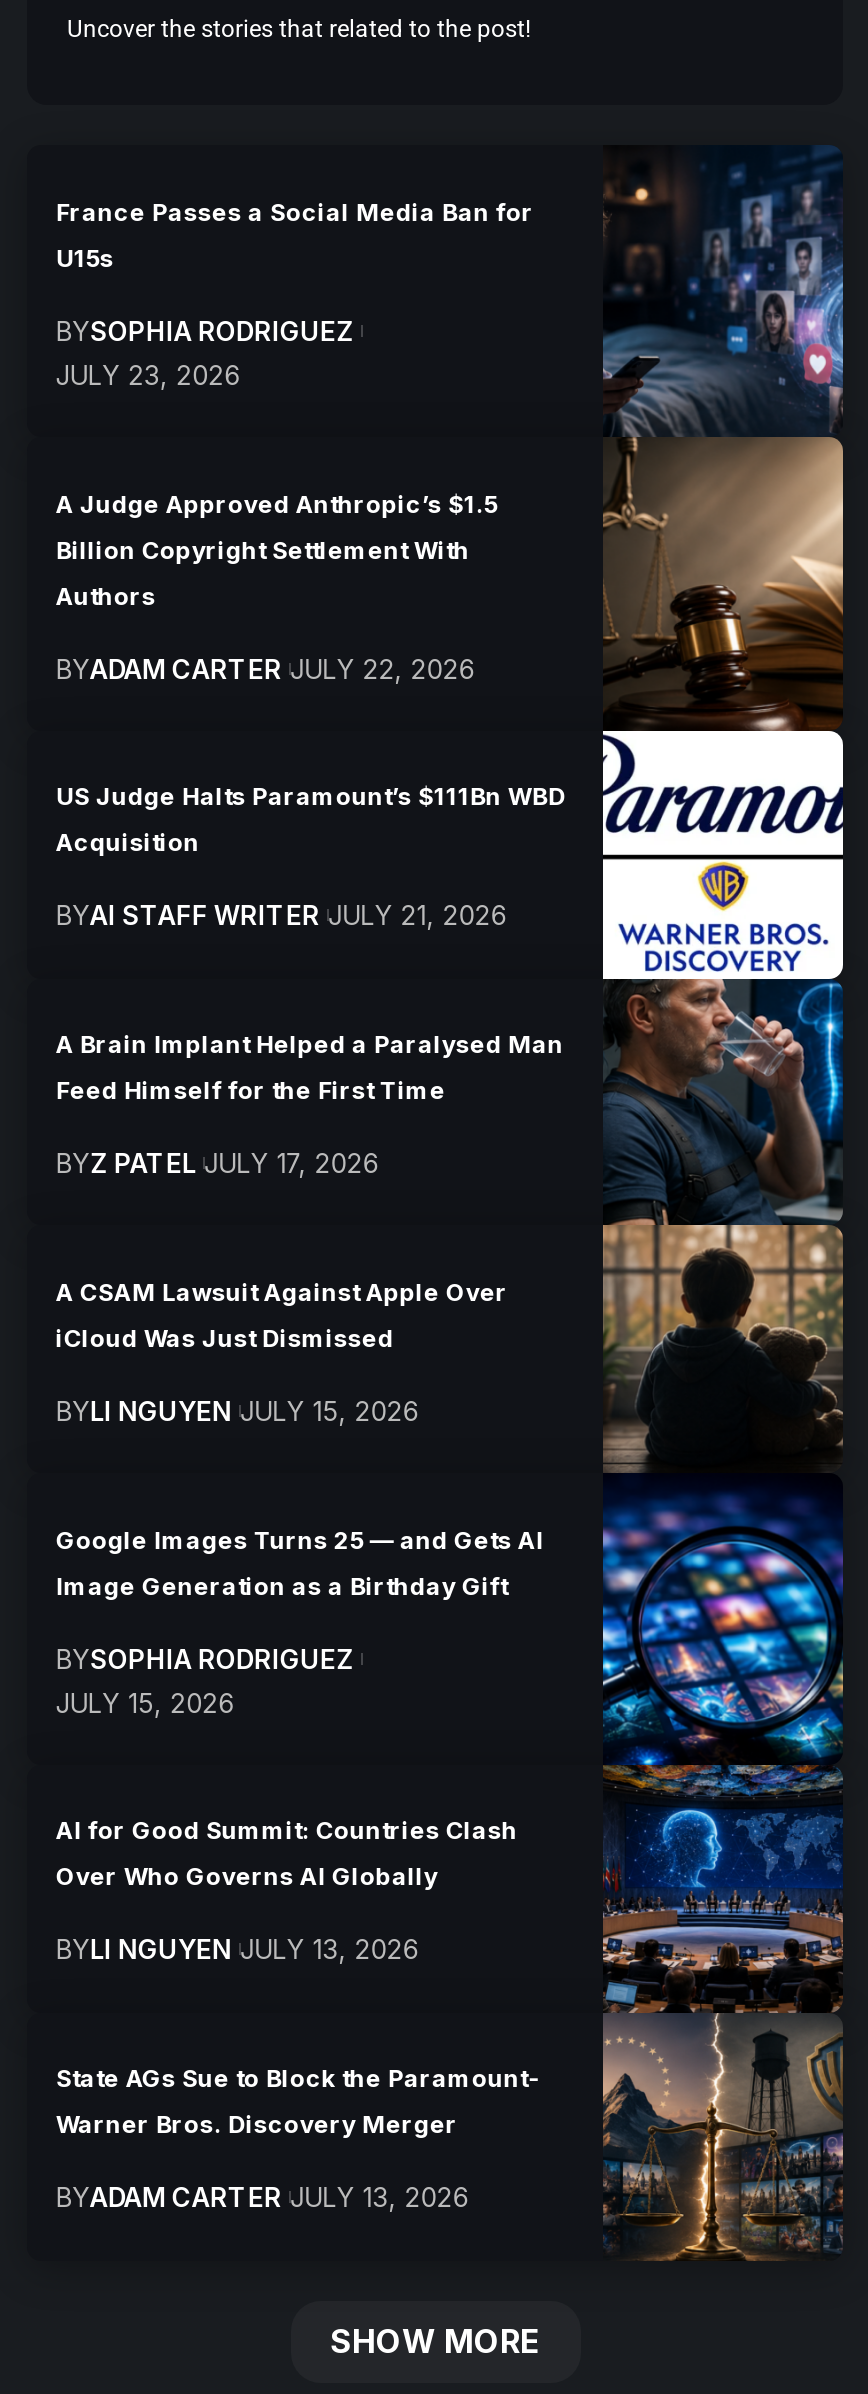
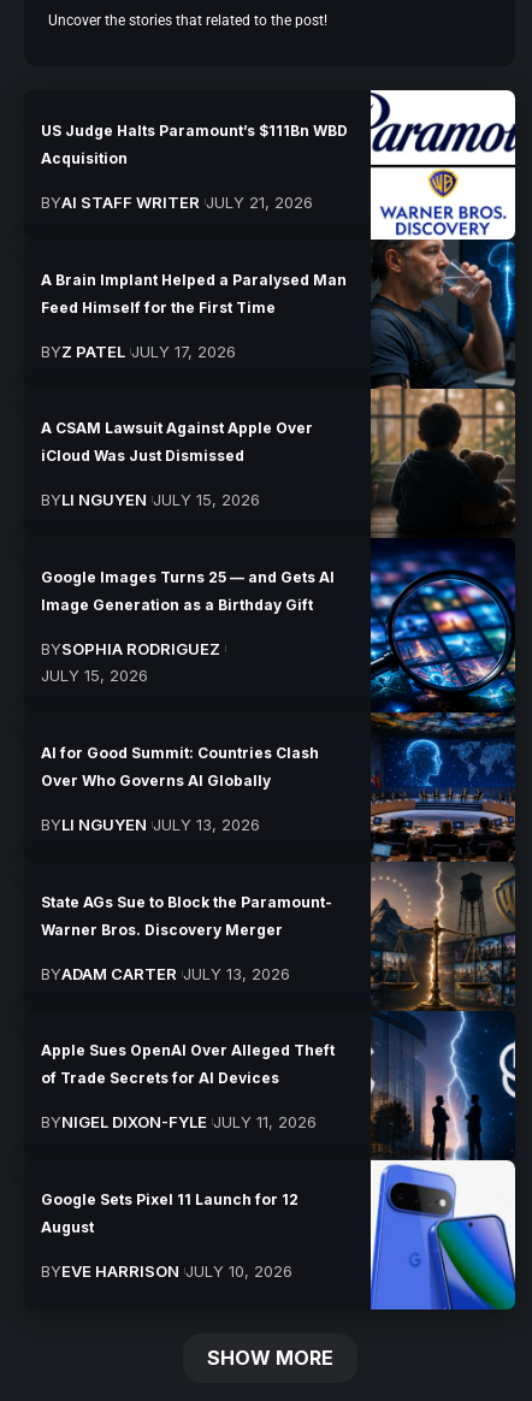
- [image]
- France Passes a Social Media Ban for
- U15s
- BYSOPHIA RODRIGUEZ
- JULY 23, 2026

- A Judge Approved Anthropic’s $1.5
- Billion Copyright Settlement With
- Authors
- BYADAM CARTER JULY 22, 2026

moved up: [image] | US Judge Halts Paramount’s $111Bn WBD | Acquisition | ... | Warner Bros. Discovery Merger | BYADAM CARTER JULY 13, 2026

+ [image]
+ Apple Sues OpenAI Over Alleged Theft
+ of Trade Secrets for AI Devices
+ BYNIGEL DIXON-FYLE JULY 11, 2026

+ Google Sets Pixel 11 Launch for 12
+ August
+ BYEVE HARRISON JULY 10, 2026
